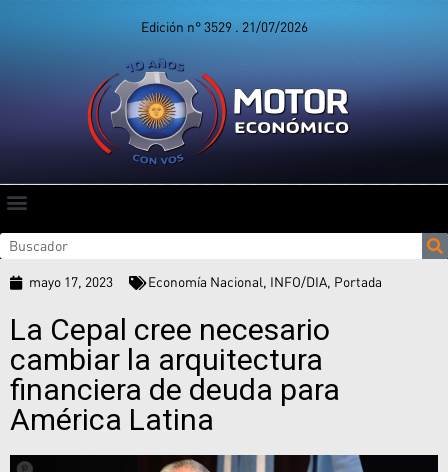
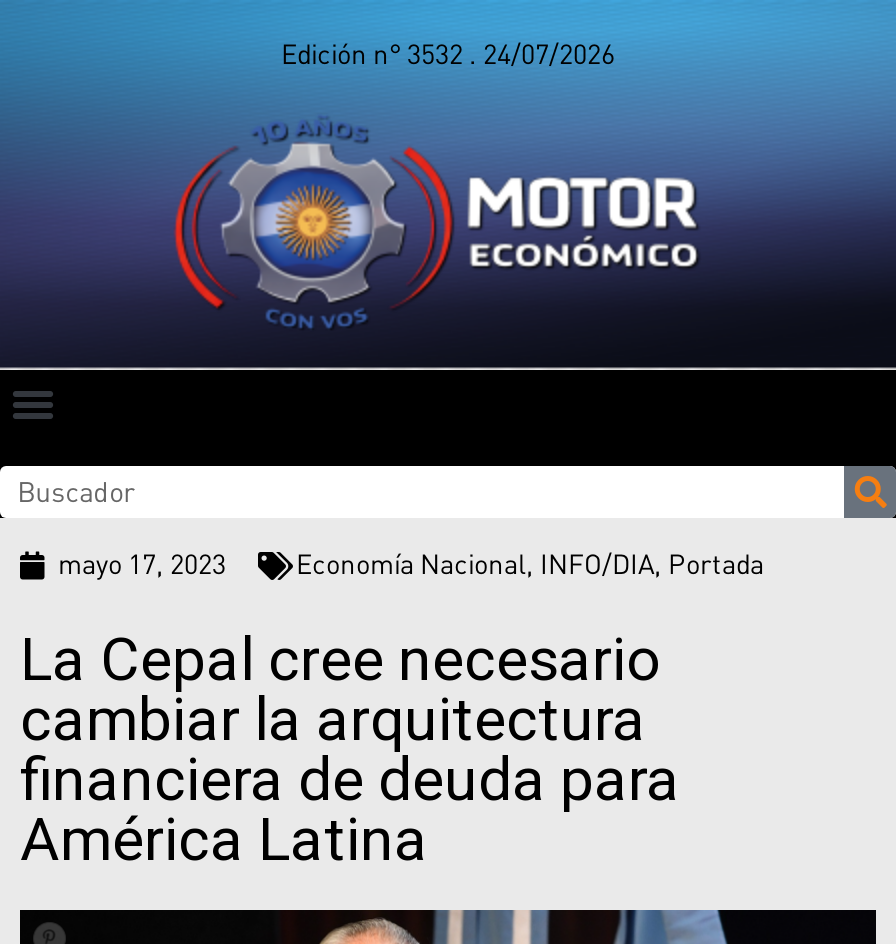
- Edición n° 3529 . 21/07/2026
+ Edición n° 3532 . 24/07/2026
